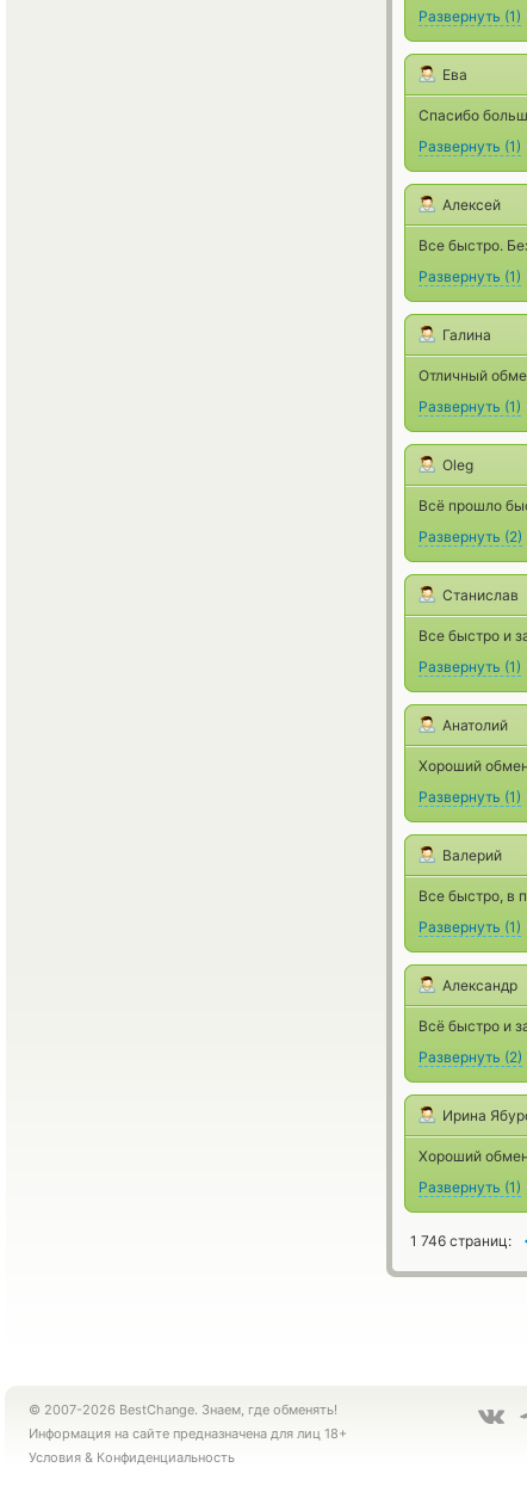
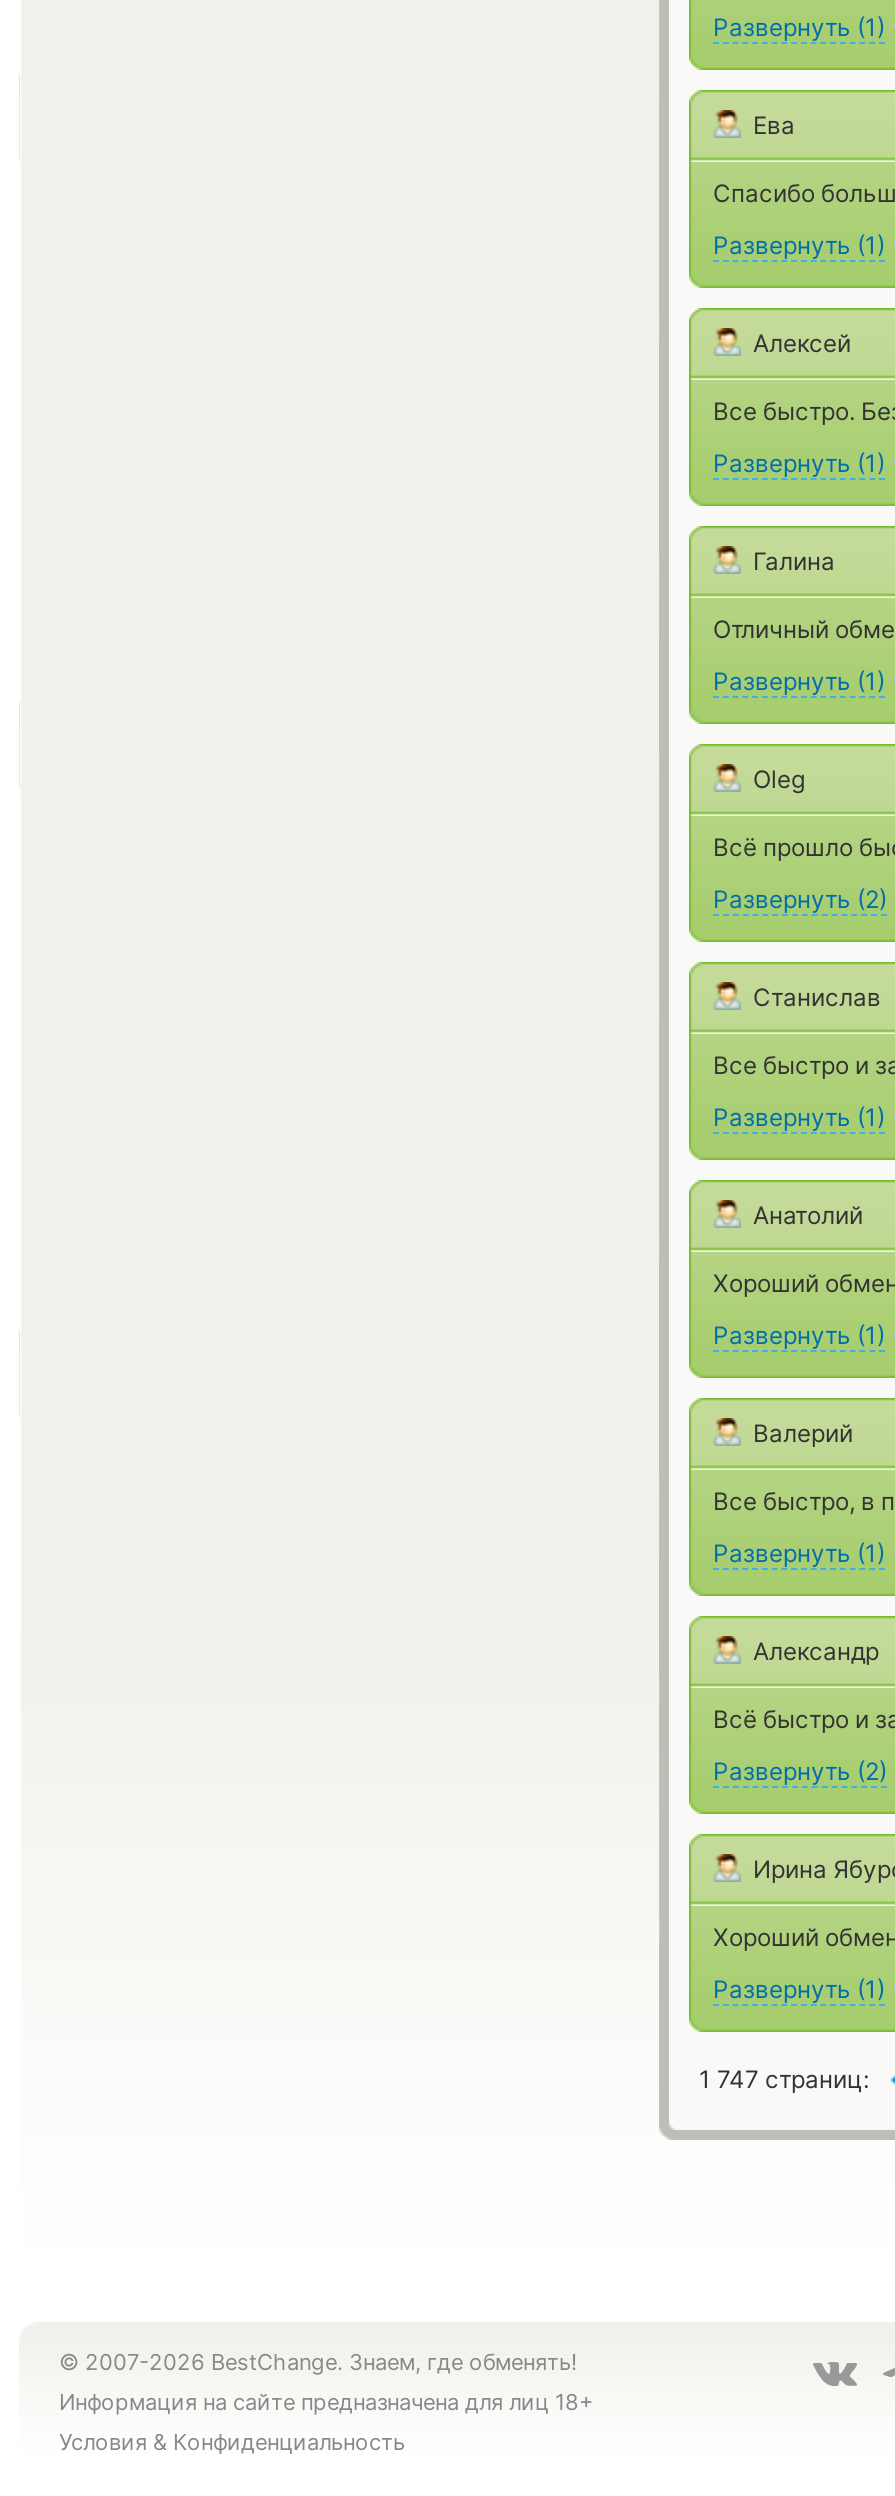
- 1 746 страниц:
+ 1 747 страниц:
